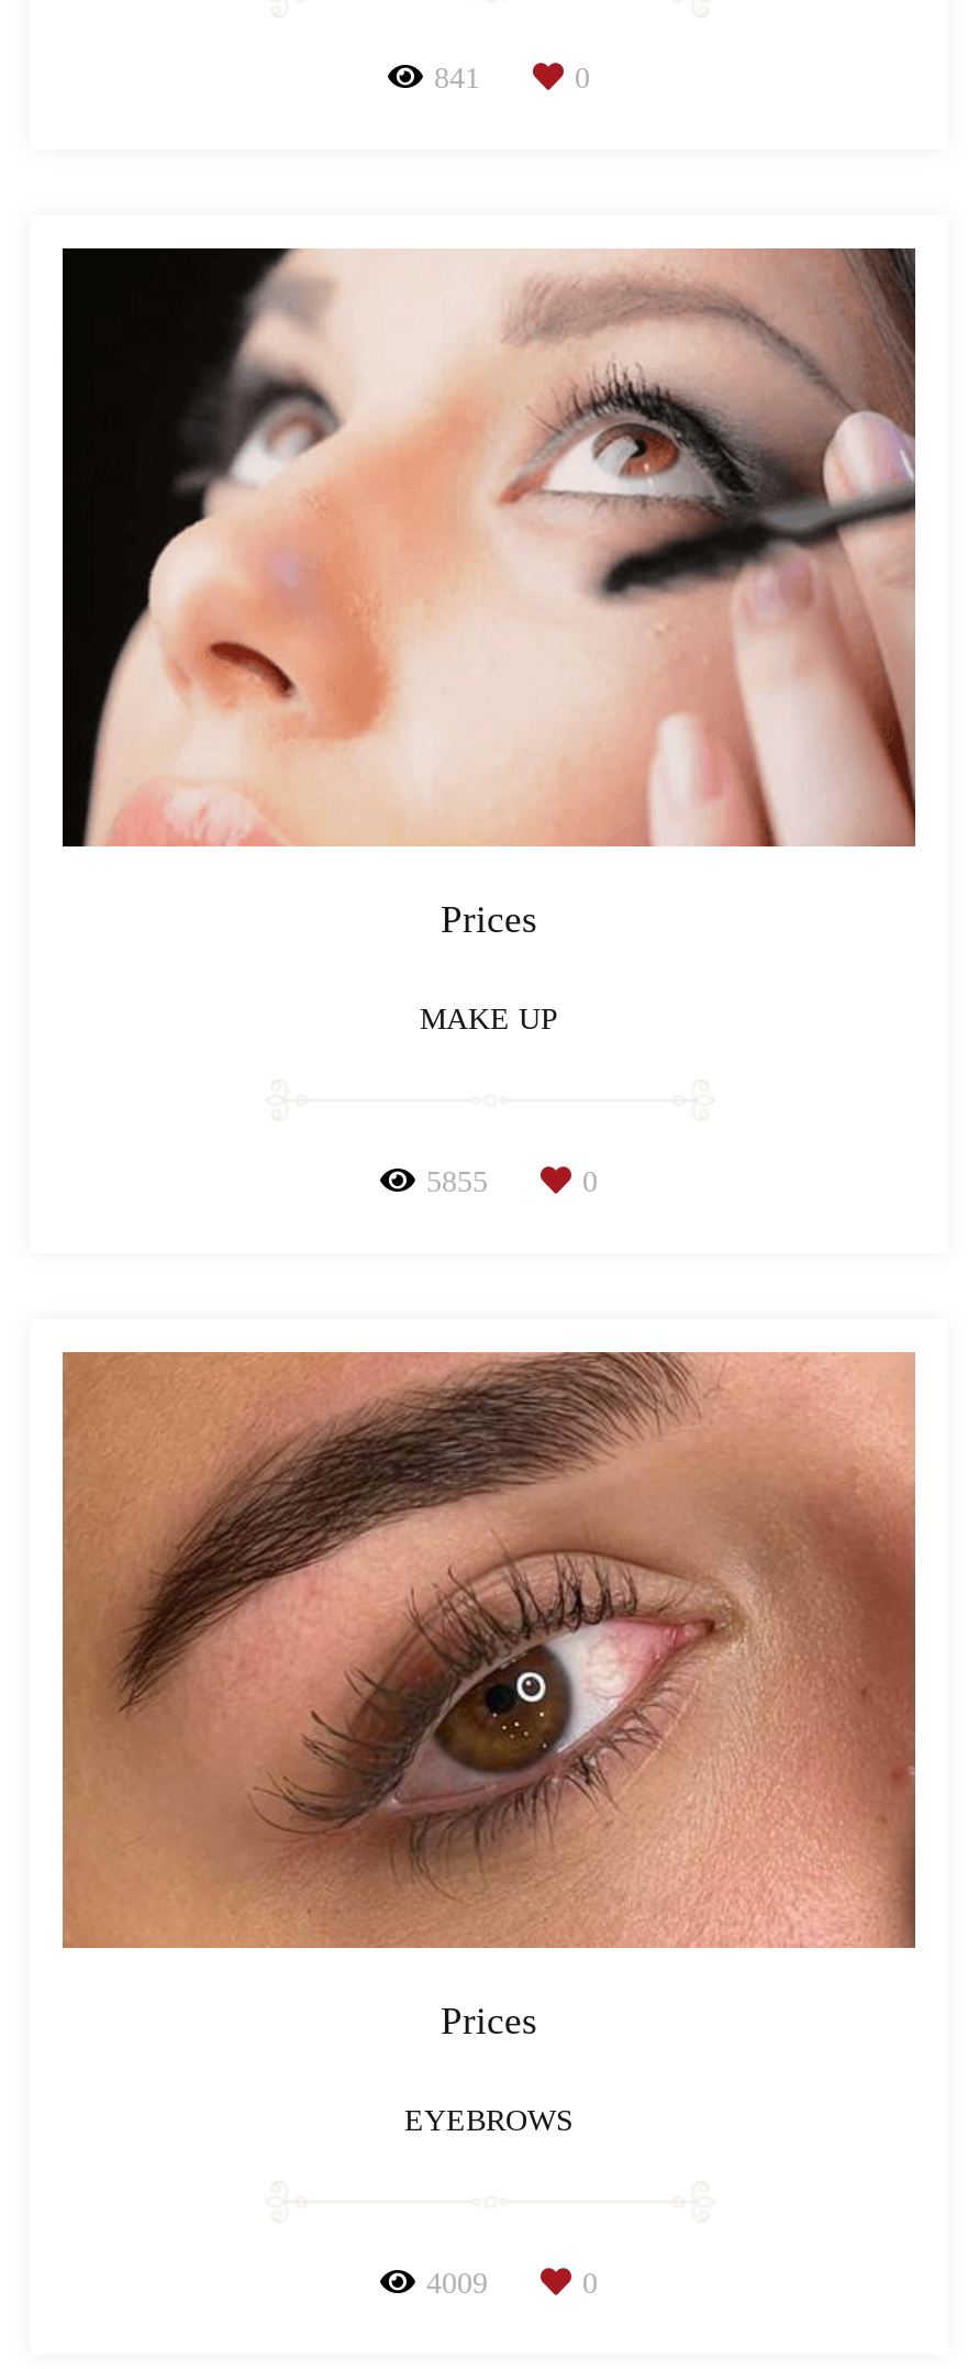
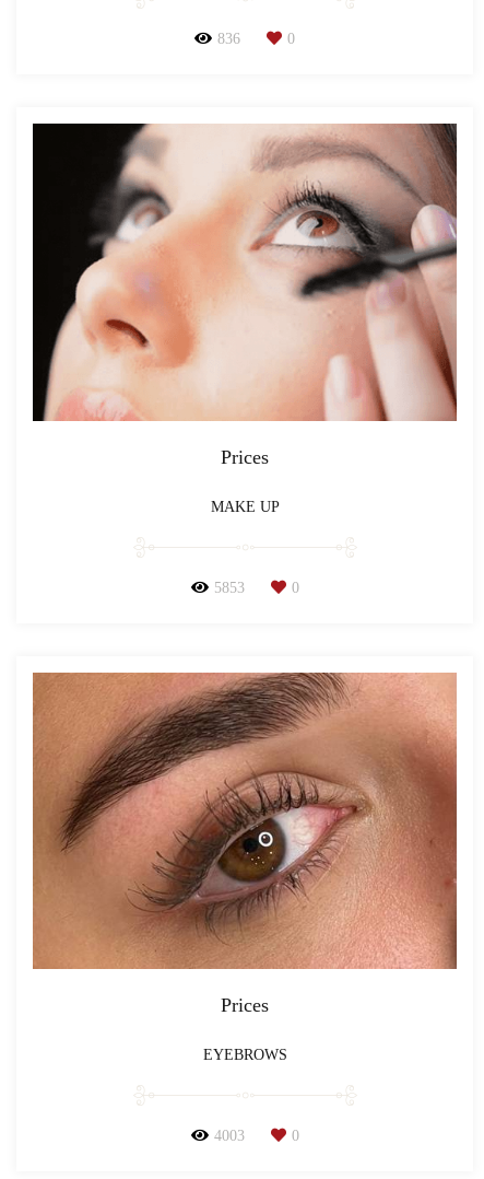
- 841
+ 836

- 5855
+ 5853

- 4009
+ 4003
